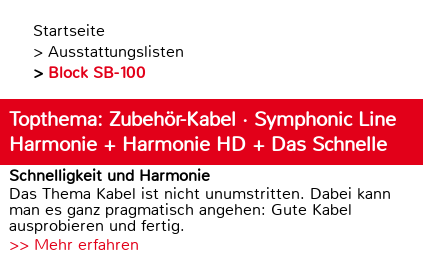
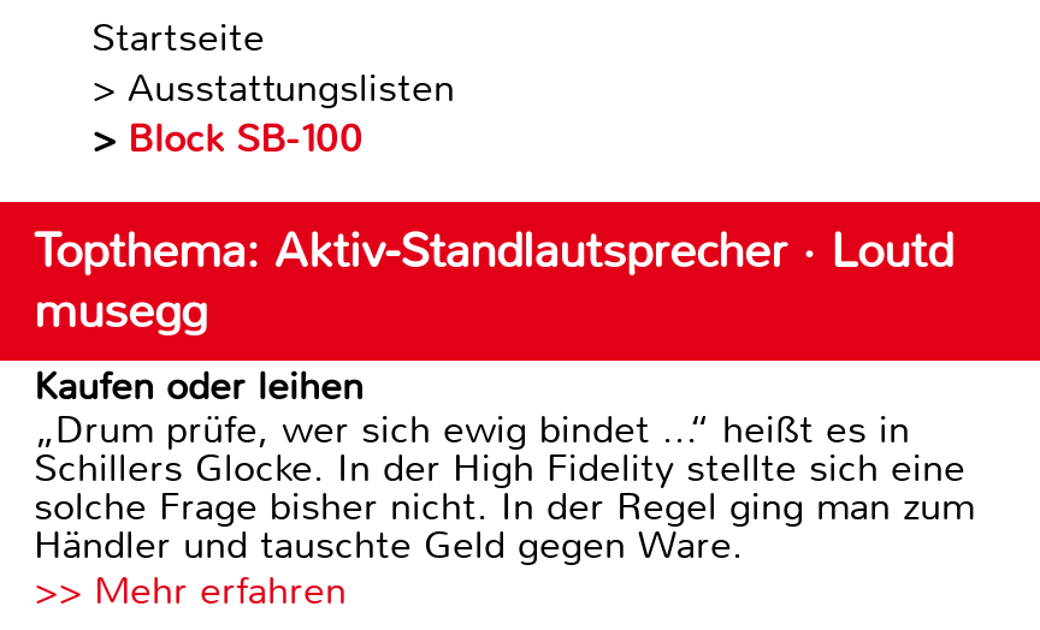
- Topthema: Zubehör-Kabel · Symphonic Line
- Harmonie + Harmonie HD + Das Schnelle
- Schnelligkeit und Harmonie
- Das Thema Kabel ist nicht unumstritten. Dabei kann
- man es ganz pragmatisch angehen: Gute Kabel
- ausprobieren und fertig.
+ Topthema: Aktiv-Standlautsprecher · Loutd
+ musegg
+ Kaufen oder leihen
+ „Drum prüfe, wer sich ewig bindet ...“ heißt es in
+ Schillers Glocke. In der High Fidelity stellte sich eine
+ solche Frage bisher nicht. In der Regel ging man zum
+ Händler und tauschte Geld gegen Ware.
